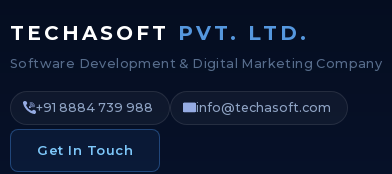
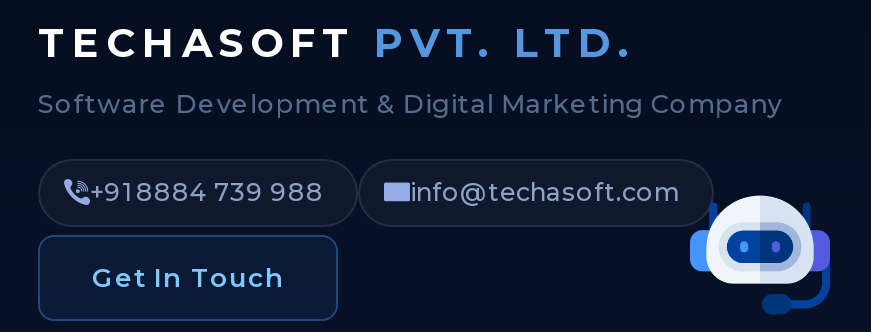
+ [image]
